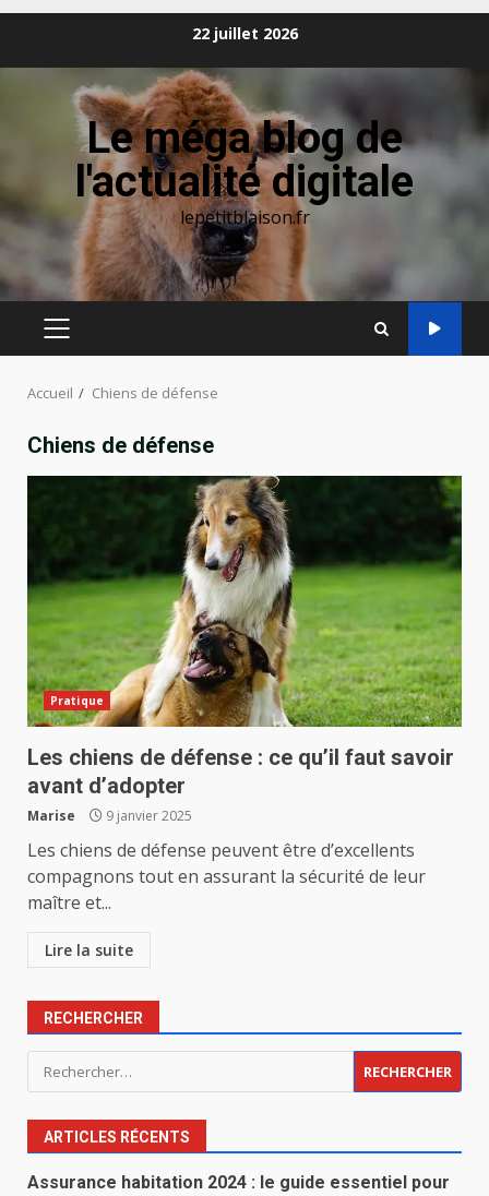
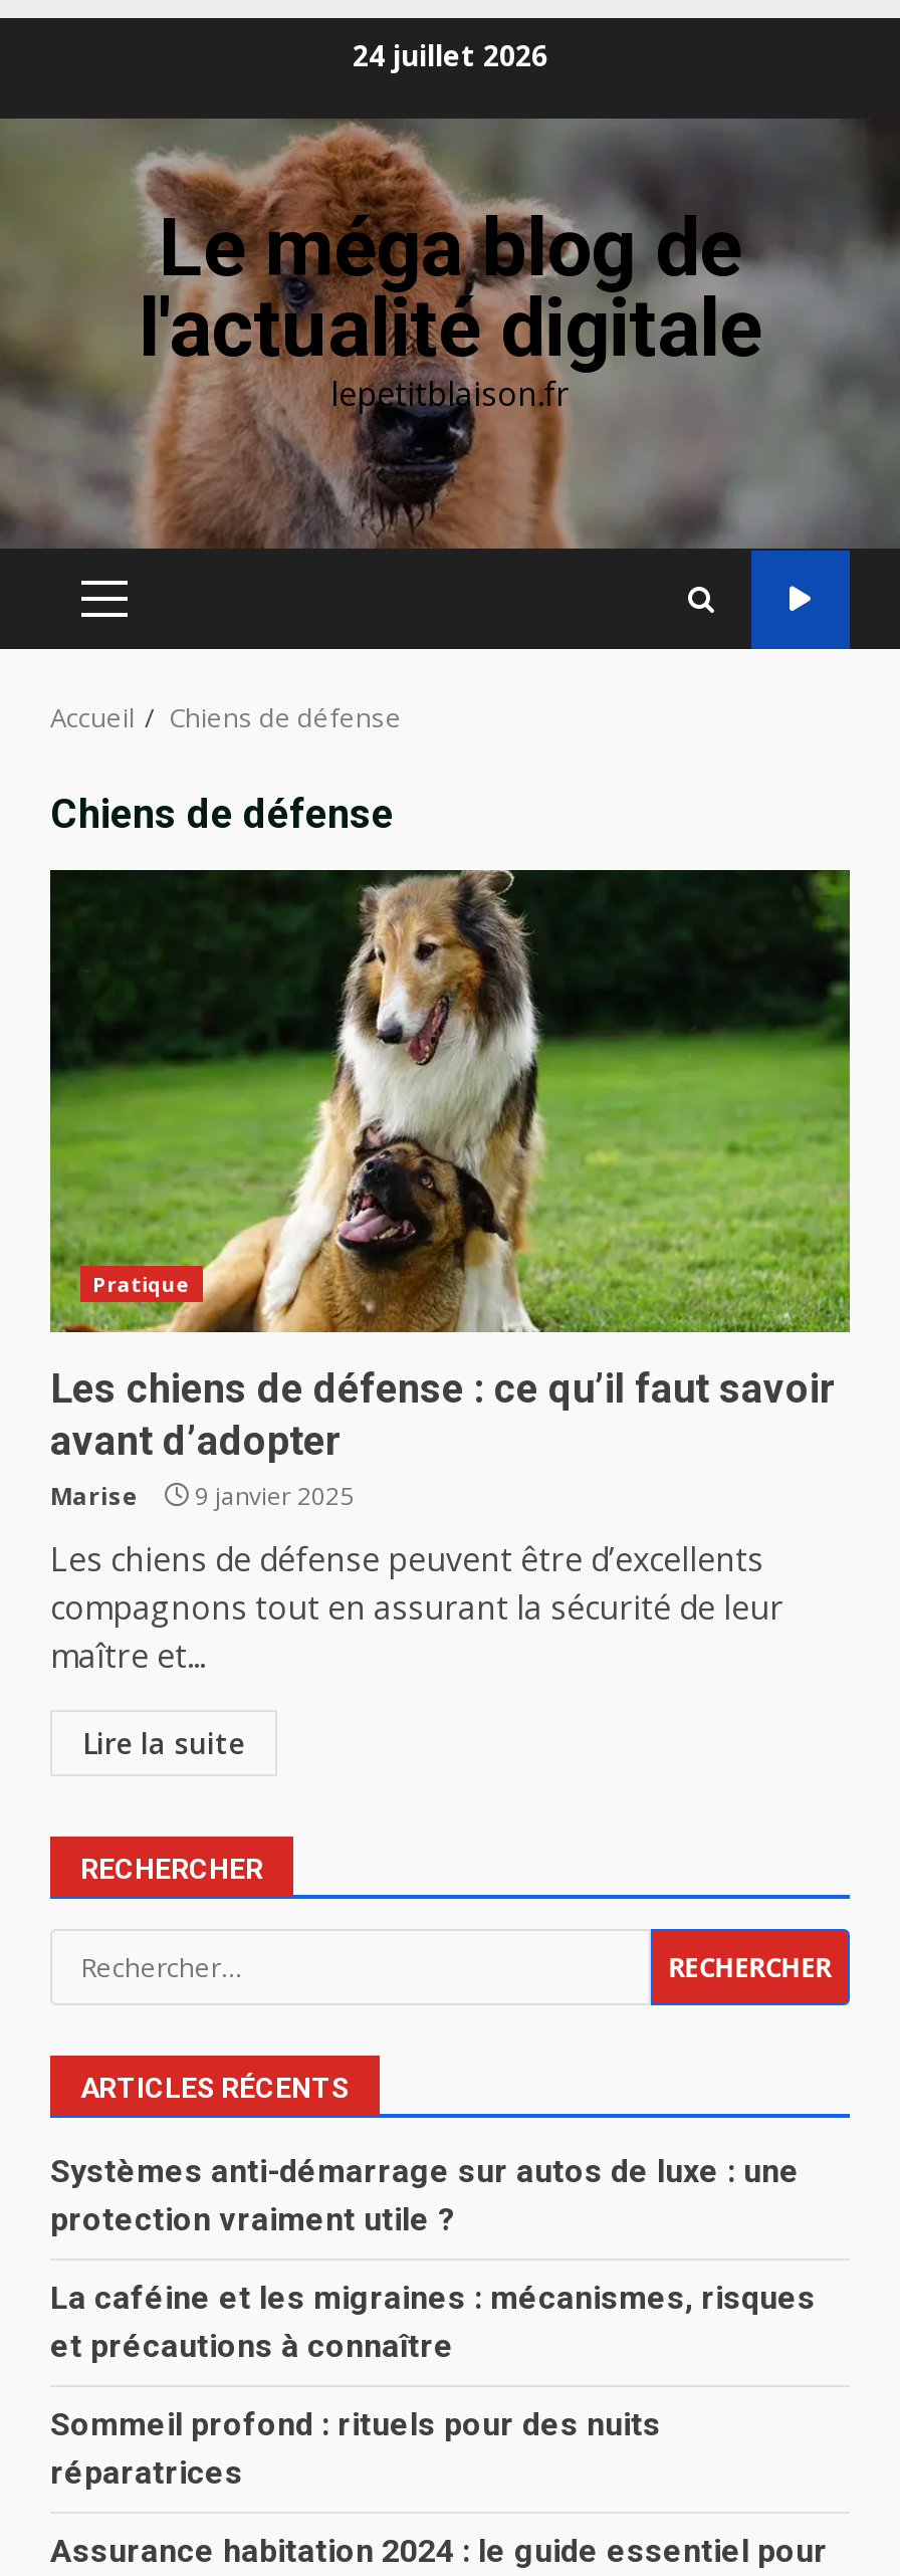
- 22 juillet 2026
+ 24 juillet 2026

+ Systèmes anti-démarrage sur autos de luxe : une
+ protection vraiment utile ?
+ La caféine et les migraines : mécanismes, risques
+ et précautions à connaître
+ Sommeil profond : rituels pour des nuits
+ réparatrices
